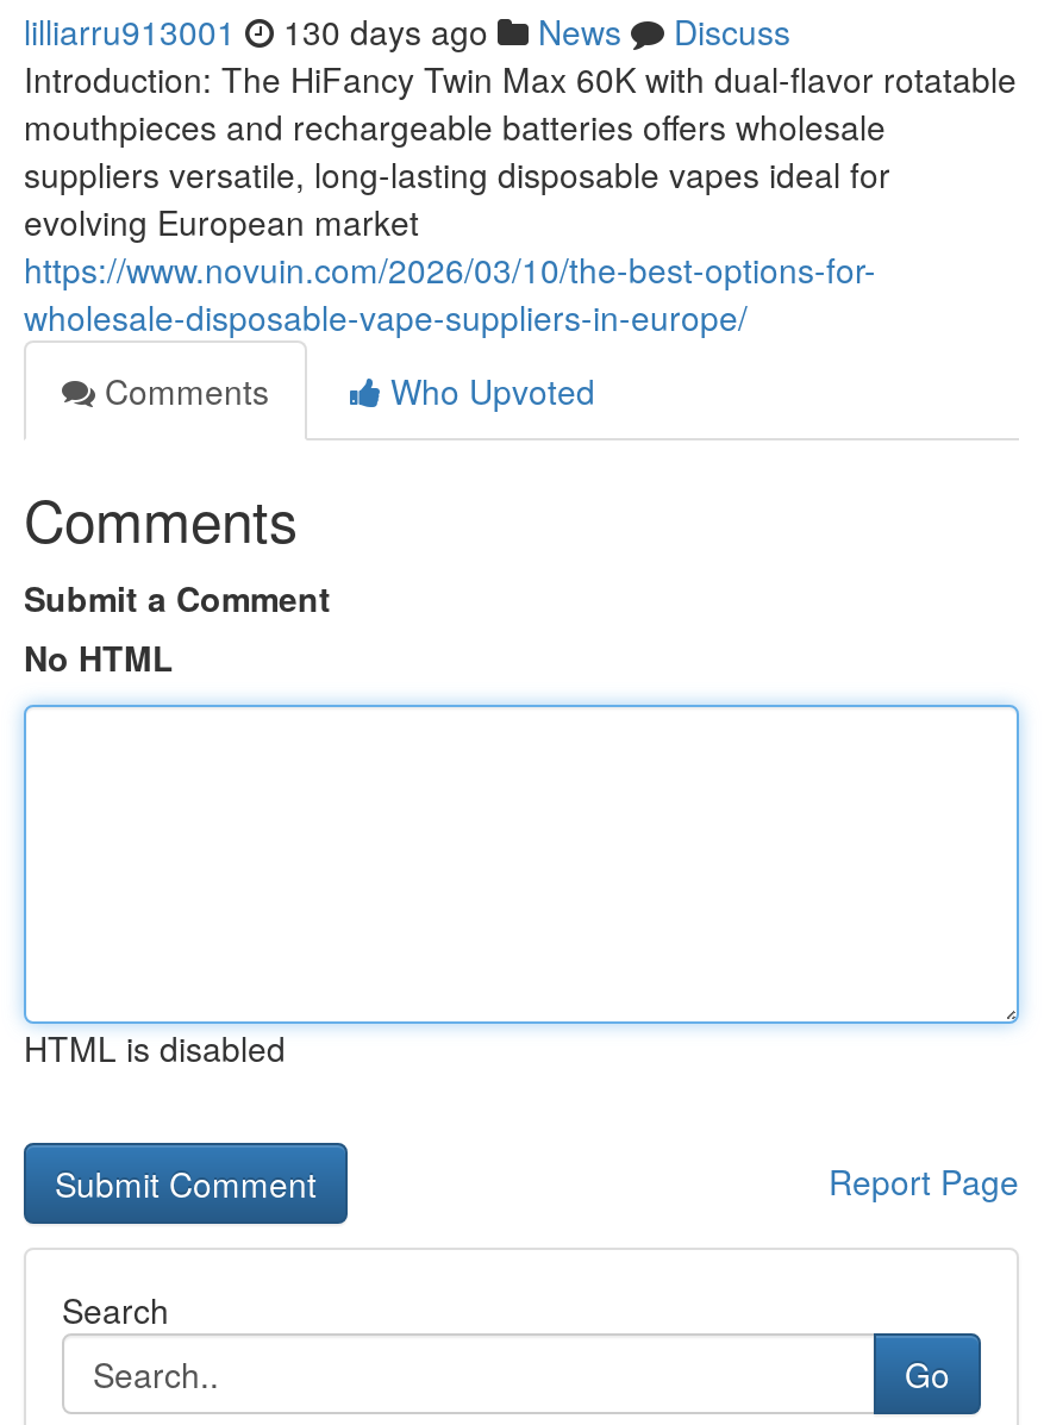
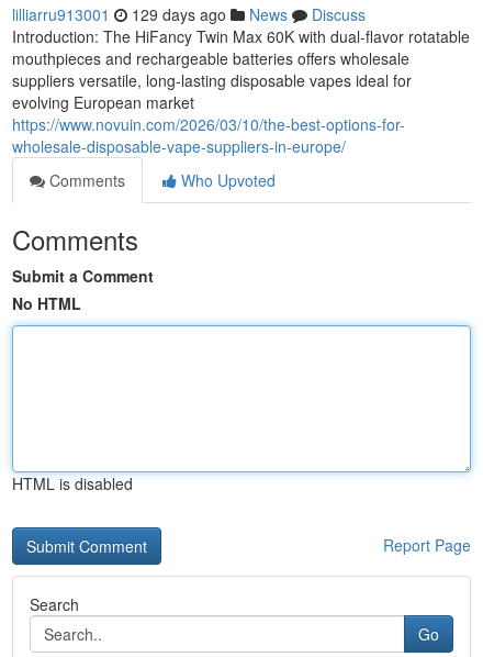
- lilliarru913001 130 days ago News Discuss
+ lilliarru913001 129 days ago News Discuss
